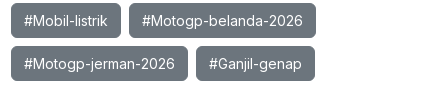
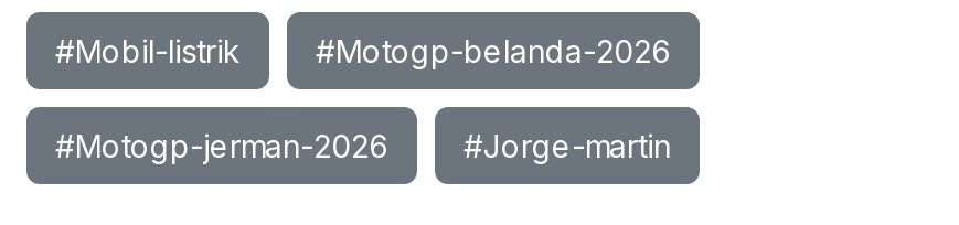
- #Ganjil-genap
+ #Jorge-martin
